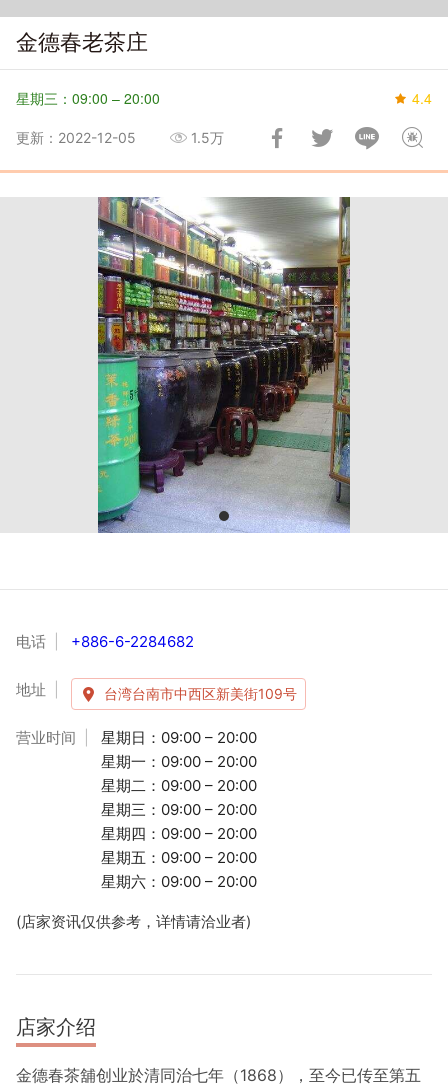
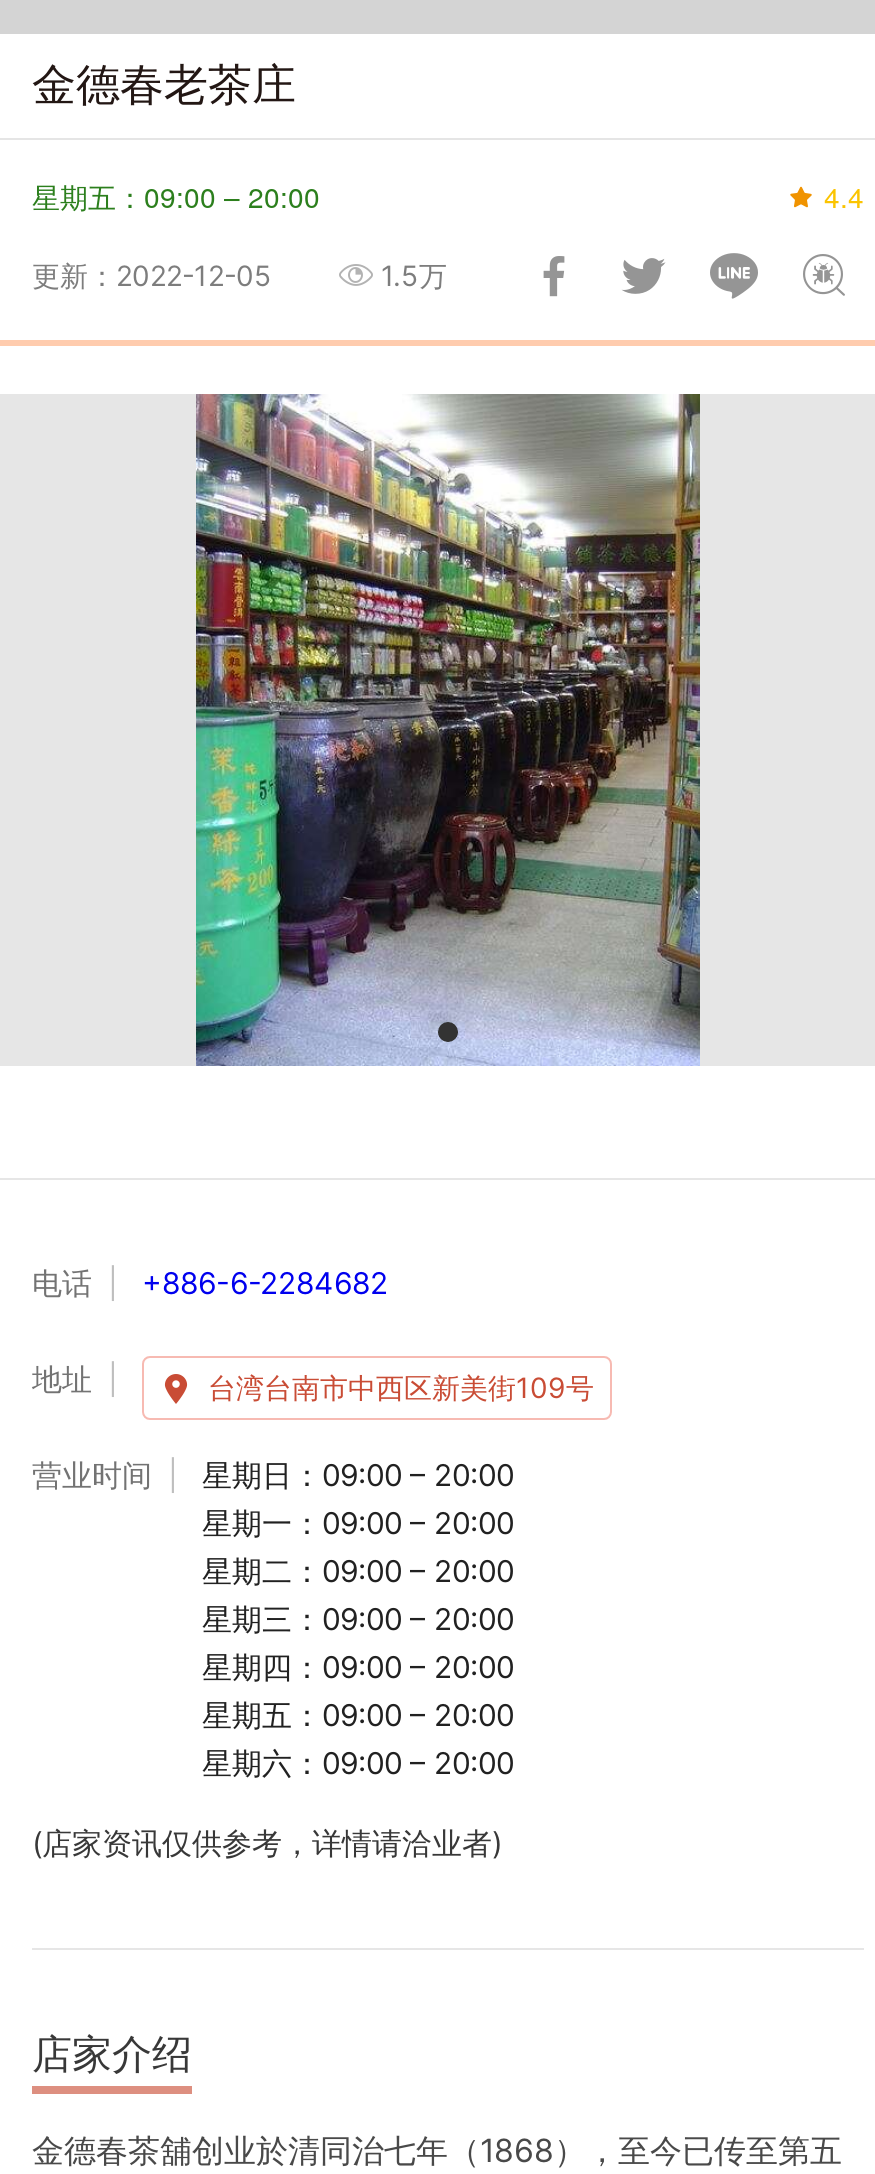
- 星期三：09:00 – 20:00
+ 星期五：09:00 – 20:00
